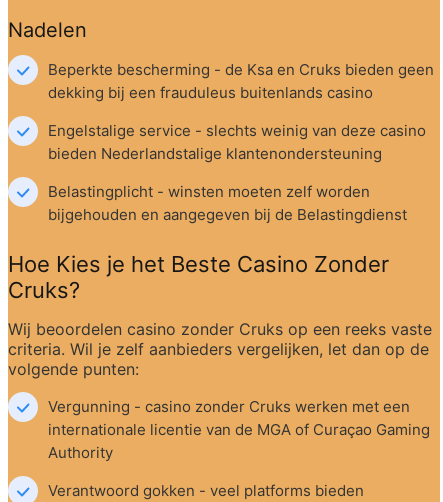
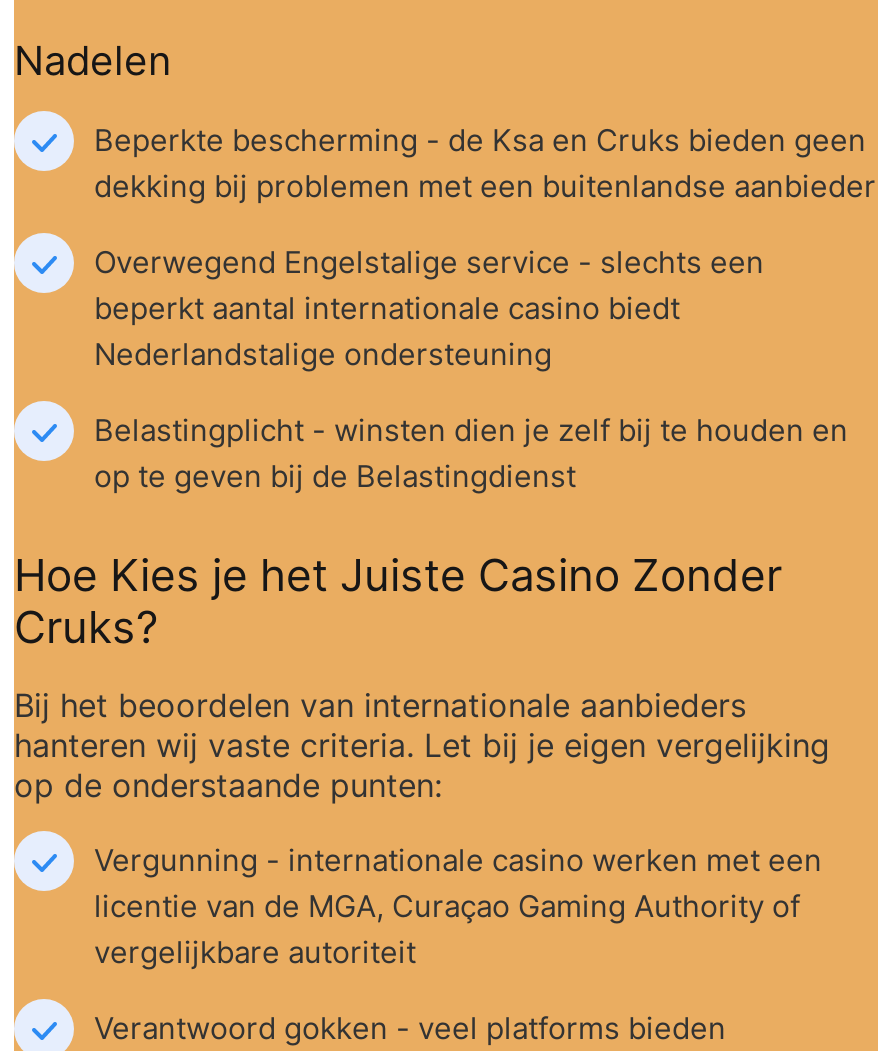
- dekking bij een frauduleus buitenlands casino
+ dekking bij problemen met een buitenlandse aanbieder

- Engelstalige service - slechts weinig van deze casino
- bieden Nederlandstalige klantenondersteuning
+ Overwegend Engelstalige service - slechts een
+ beperkt aantal internationale casino biedt
+ Nederlandstalige ondersteuning

- Belastingplicht - winsten moeten zelf worden
- bijgehouden en aangegeven bij de Belastingdienst
+ Belastingplicht - winsten dien je zelf bij te houden en
+ op te geven bij de Belastingdienst

- Hoe Kies je het Beste Casino Zonder
+ Hoe Kies je het Juiste Casino Zonder

- Wij beoordelen casino zonder Cruks op een reeks vaste
- criteria. Wil je zelf aanbieders vergelijken, let dan op de
- volgende punten:
+ Bij het beoordelen van internationale aanbieders
+ hanteren wij vaste criteria. Let bij je eigen vergelijking
+ op de onderstaande punten:

- Vergunning - casino zonder Cruks werken met een
- internationale licentie van de MGA of Curaçao Gaming
- Authority
+ Vergunning - internationale casino werken met een
+ licentie van de MGA, Curaçao Gaming Authority of
+ vergelijkbare autoriteit
